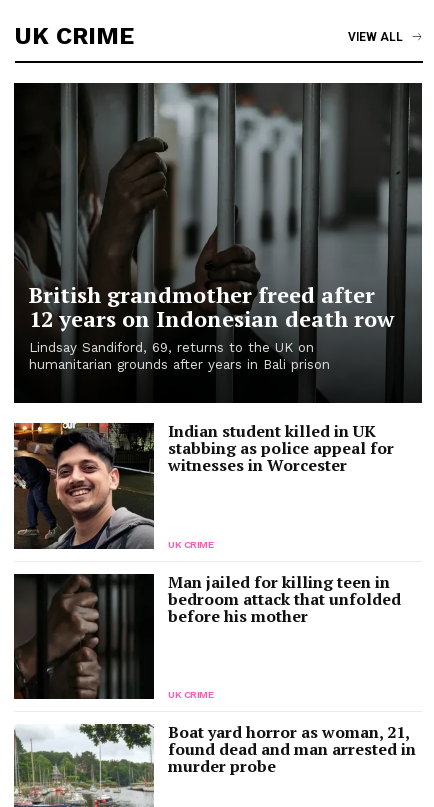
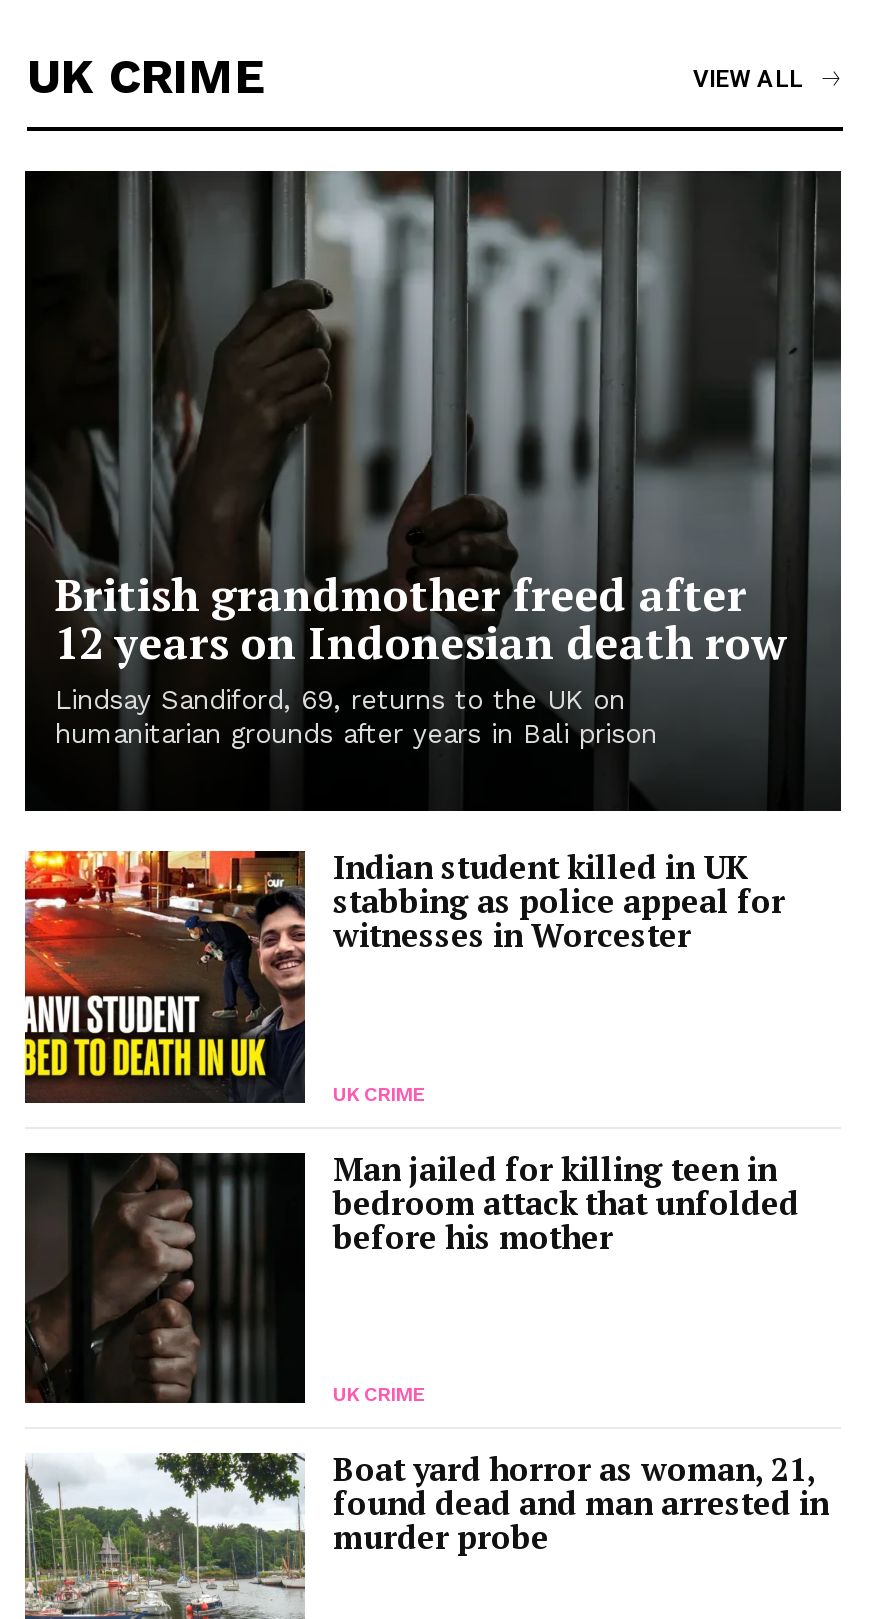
- [image]
+ [image]
